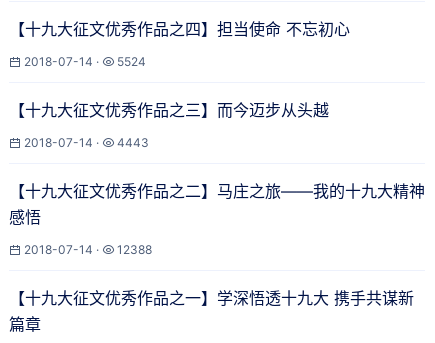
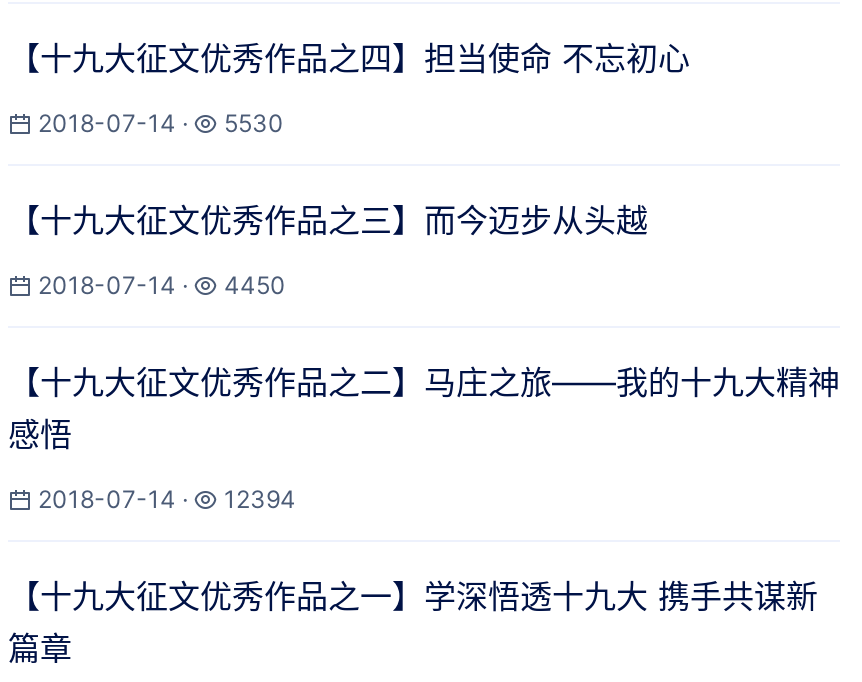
- 2018-07-14 · 5524
+ 2018-07-14 · 5530

- 2018-07-14 · 4443
+ 2018-07-14 · 4450

- 2018-07-14 · 12388
+ 2018-07-14 · 12394
